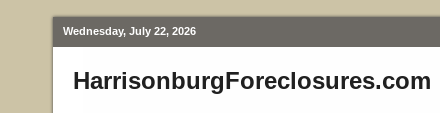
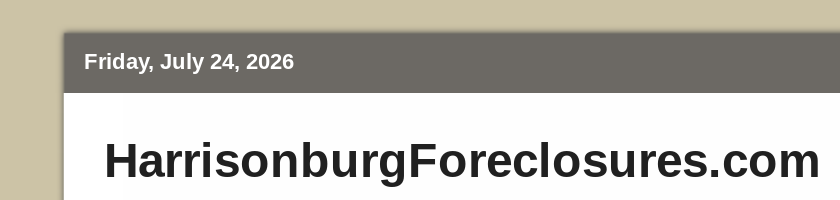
- Wednesday, July 22, 2026
+ Friday, July 24, 2026
